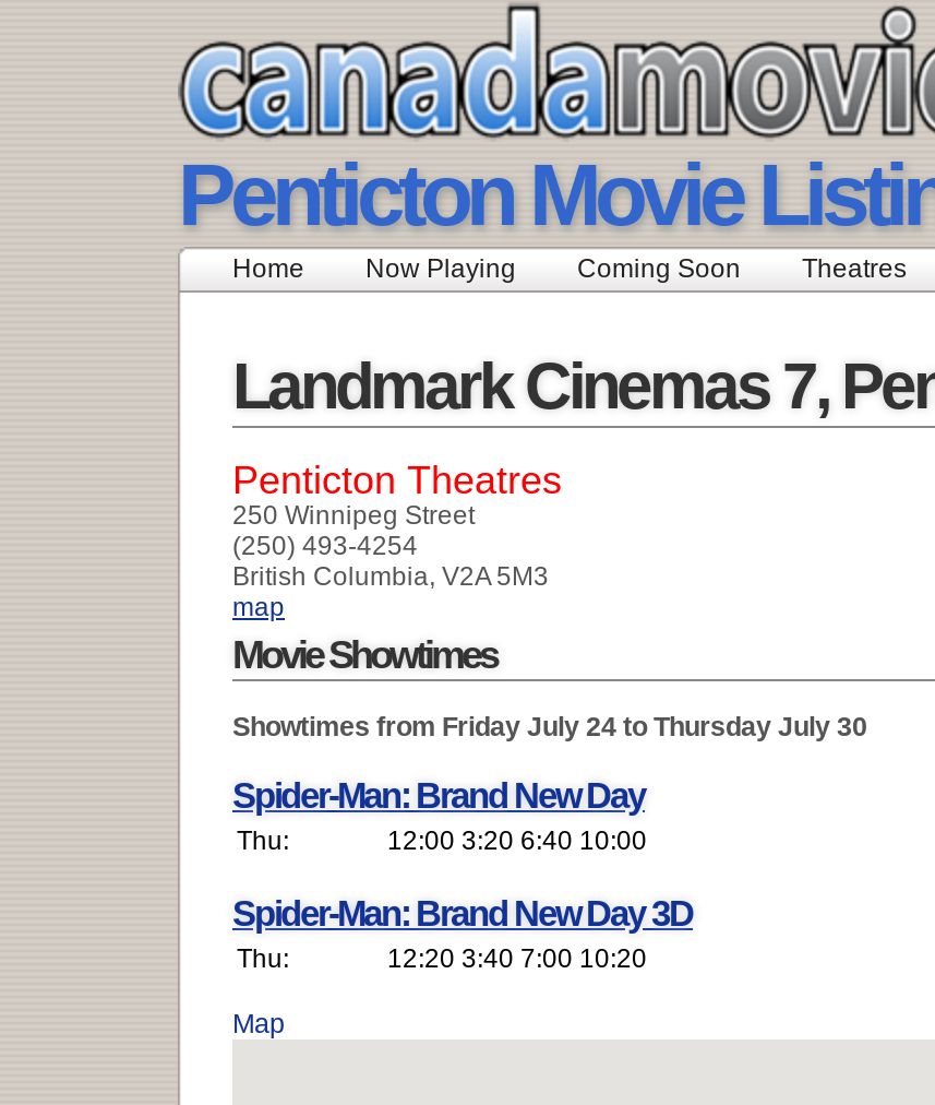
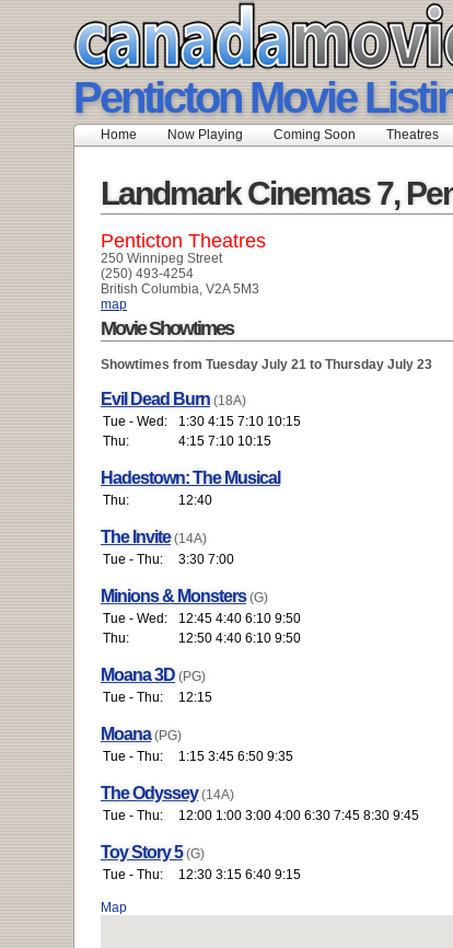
- Showtimes from Friday July 24 to Thursday July 30
+ Showtimes from Tuesday July 21 to Thursday July 23

- Spider-Man: Brand New Day
+ Evil Dead Burn (18A)
+ Tue - Wed:
+ 1:30 4:15 7:10 10:15

- 12:00 3:20 6:40 10:00
+ 4:15 7:10 10:15

- Spider-Man: Brand New Day 3D
+ Hadestown: The Musical

- 12:20 3:40 7:00 10:20
+ 12:40
+ The Invite (14A)
+ Tue - Thu:
+ 3:30 7:00
+ Minions & Monsters (G)
+ Tue - Wed:
+ 12:45 4:40 6:10 9:50
+ Thu:
+ 12:50 4:40 6:10 9:50
+ Moana 3D (PG)
+ Tue - Thu:
+ 12:15
+ Moana (PG)
+ Tue - Thu:
+ 1:15 3:45 6:50 9:35
+ The Odyssey (14A)
+ Tue - Thu:
+ 12:00 1:00 3:00 4:00 6:30 7:45 8:30 9:45
+ Toy Story 5 (G)
+ Tue - Thu:
+ 12:30 3:15 6:40 9:15
